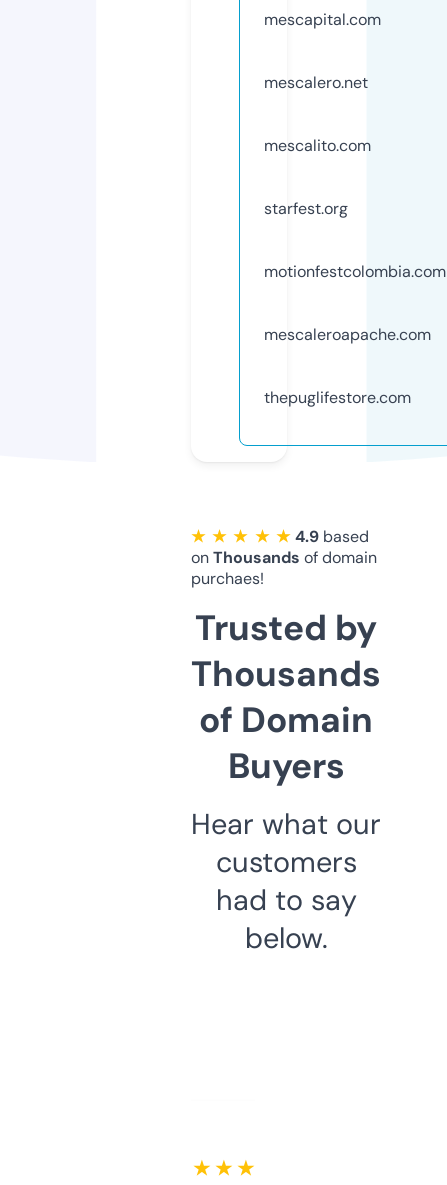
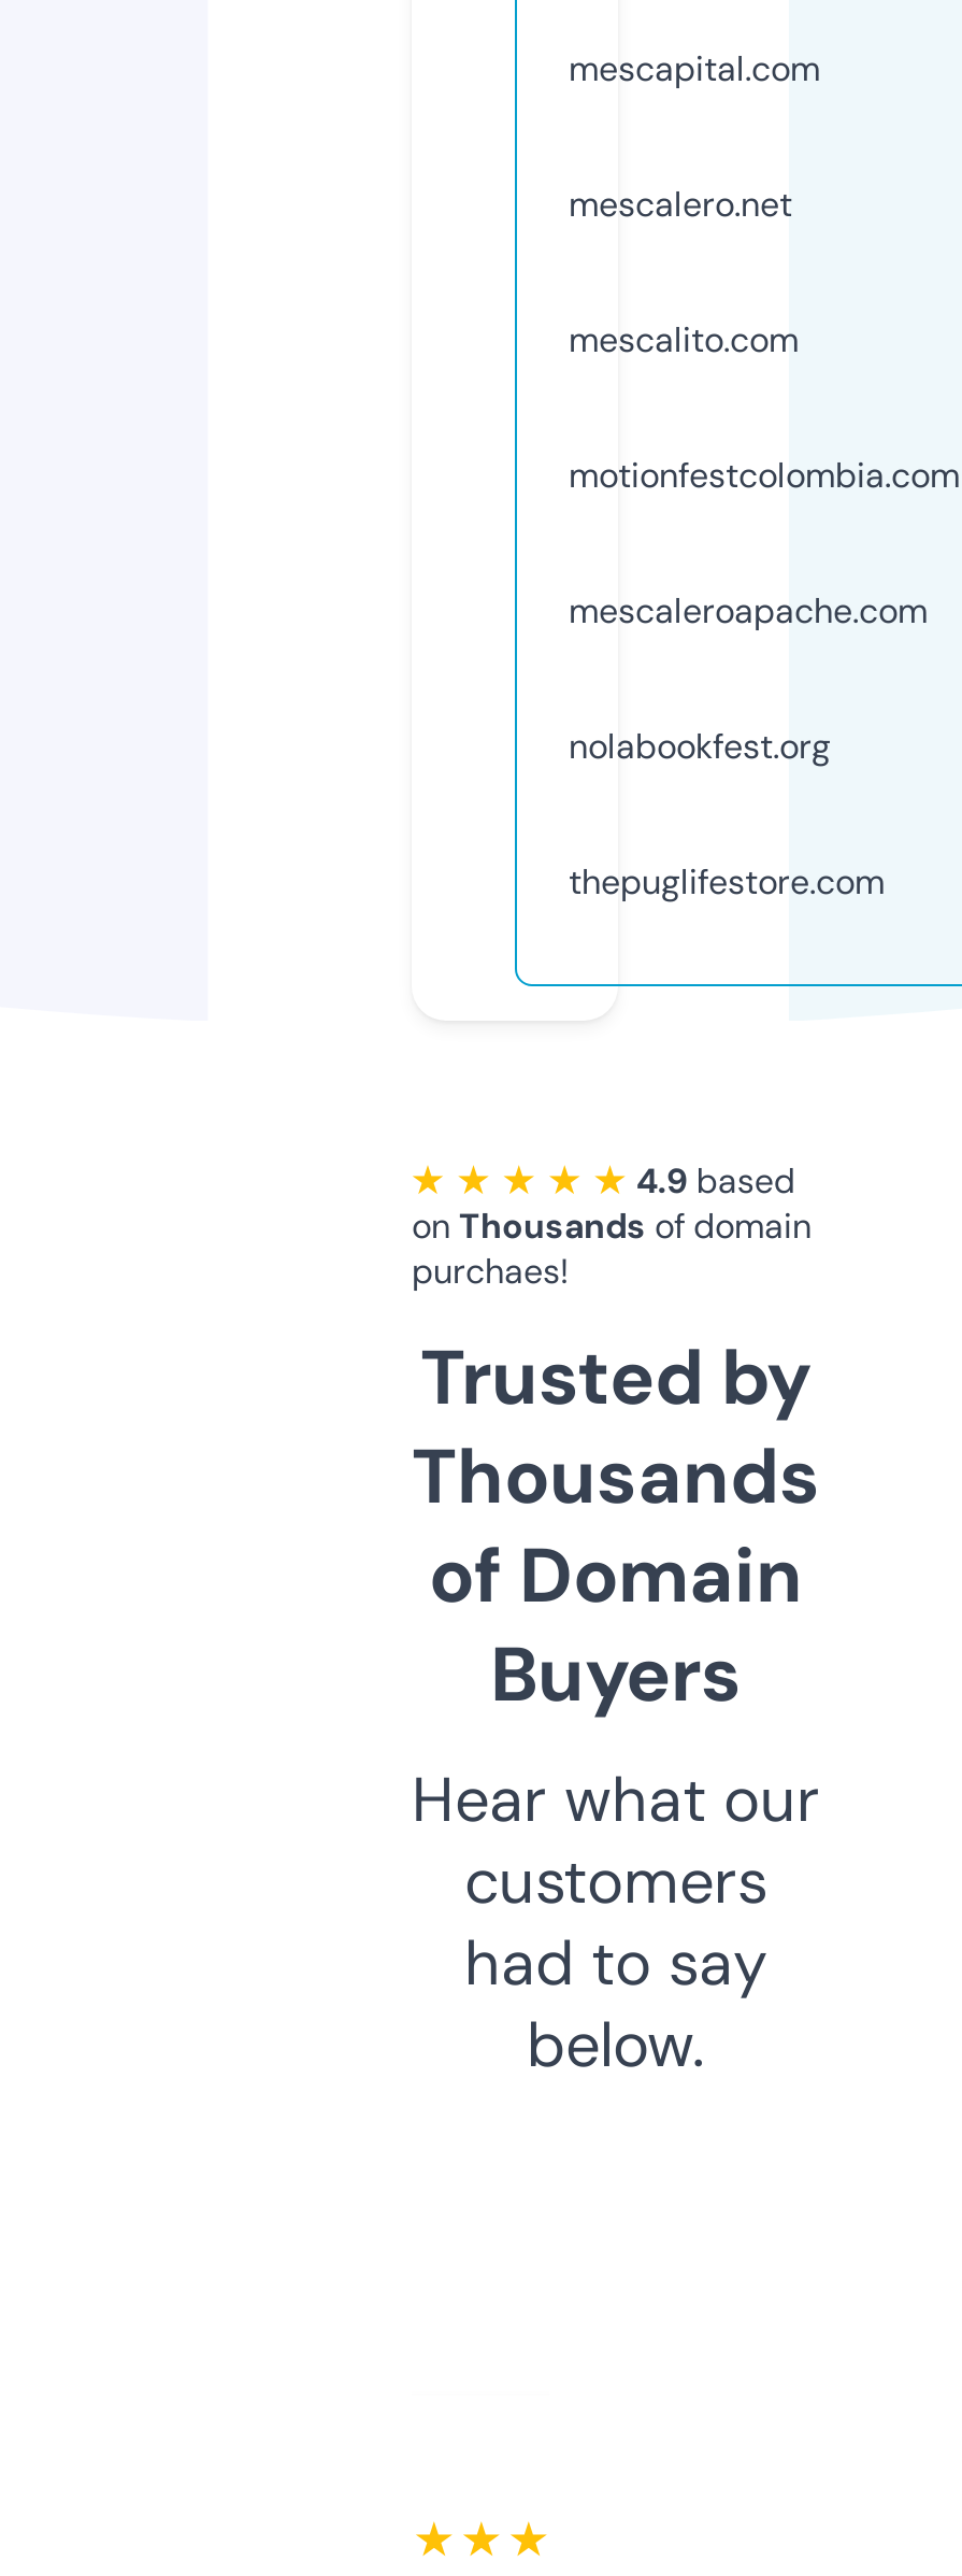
- starfest.org

moved up: motionfestcolombia.com | mescaleroapache.com

+ nolabookfest.org
